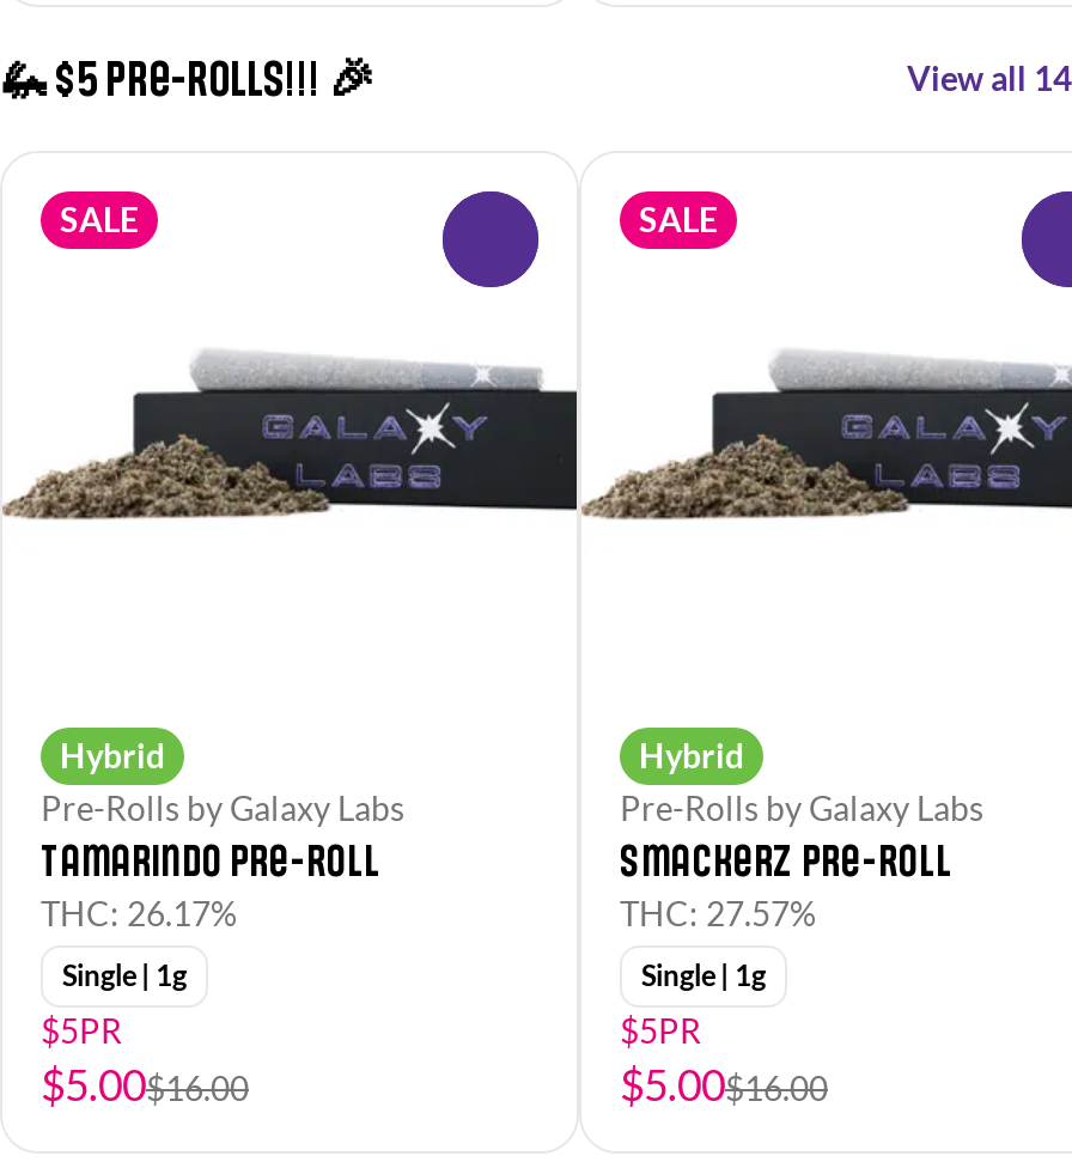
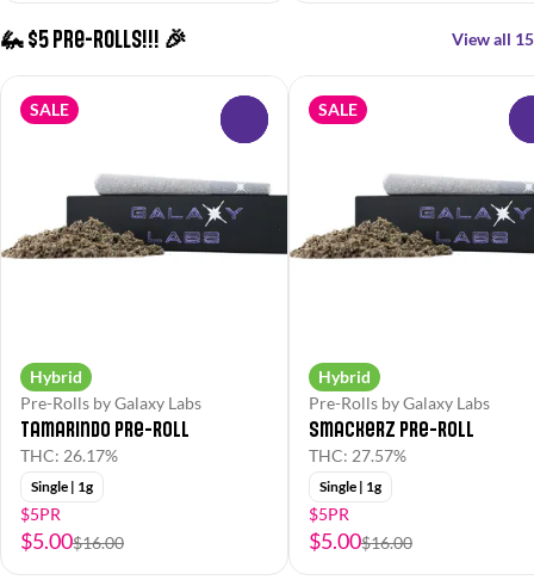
- View all 14
+ View all 15
